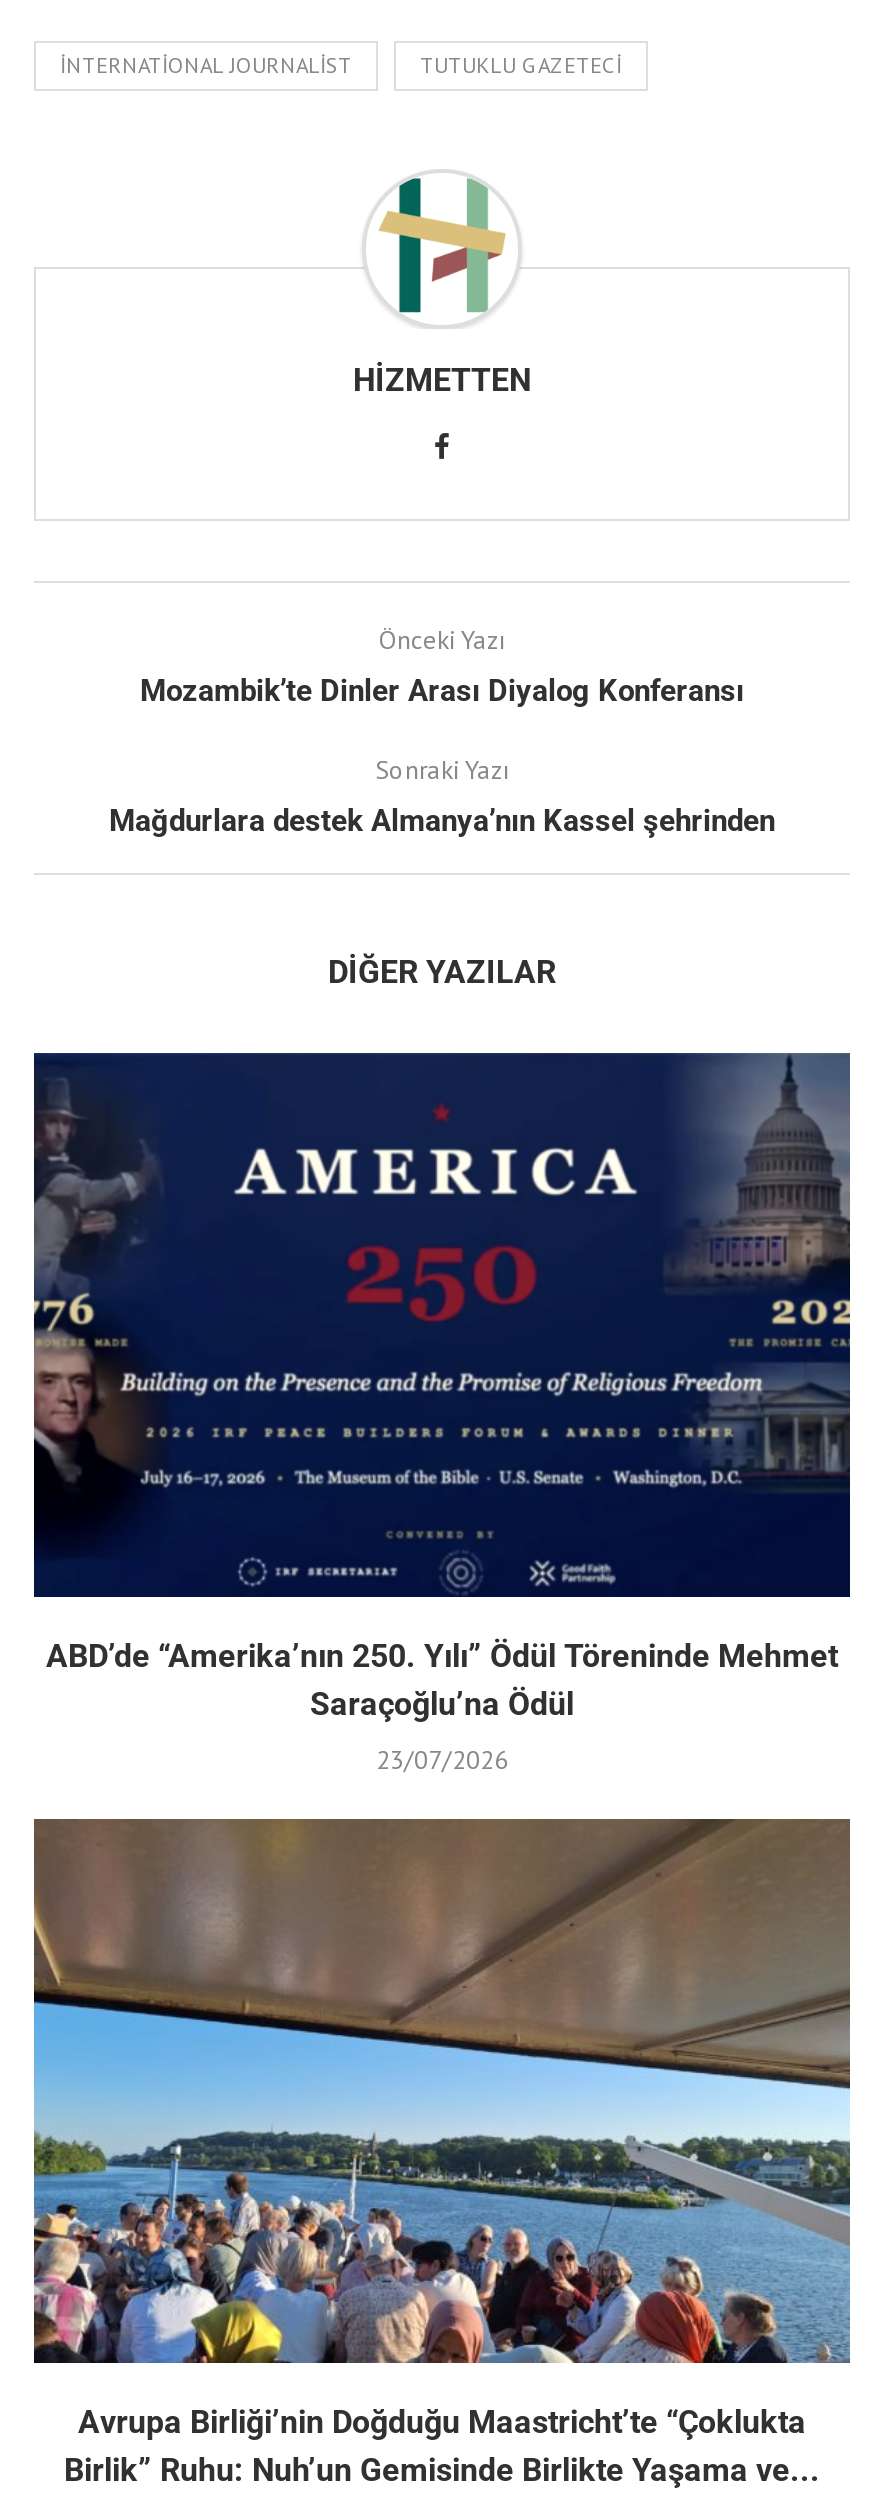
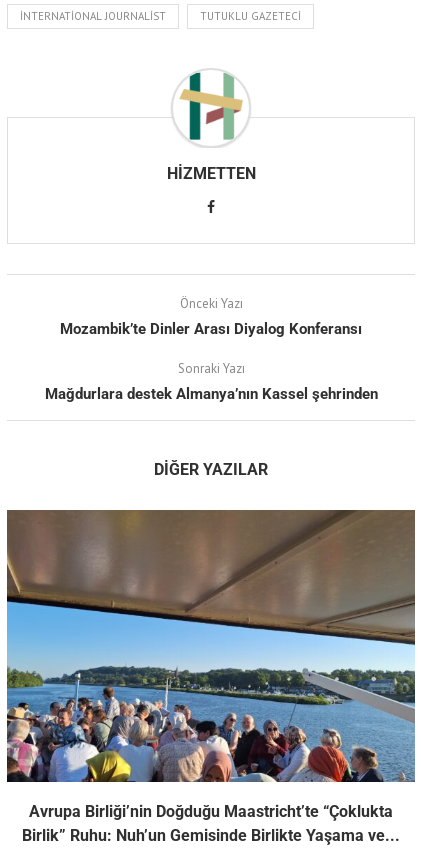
- [image]
- ABD’de “Amerika’nın 250. Yılı” Ödül Töreninde Mehmet
- Saraçoğlu’na Ödül
- 23/07/2026
